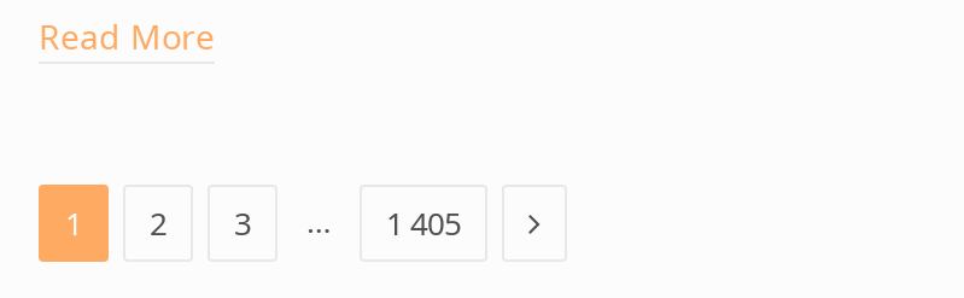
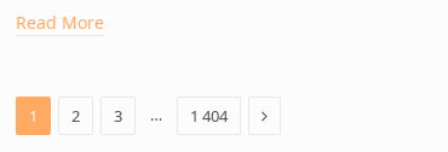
- 1 405
+ 1 404
